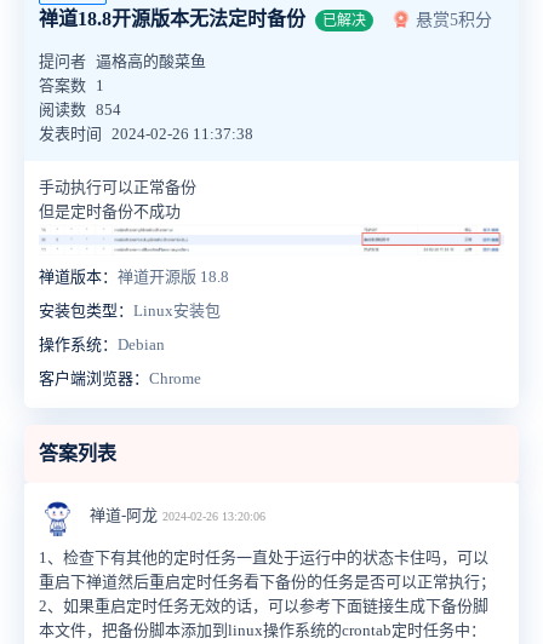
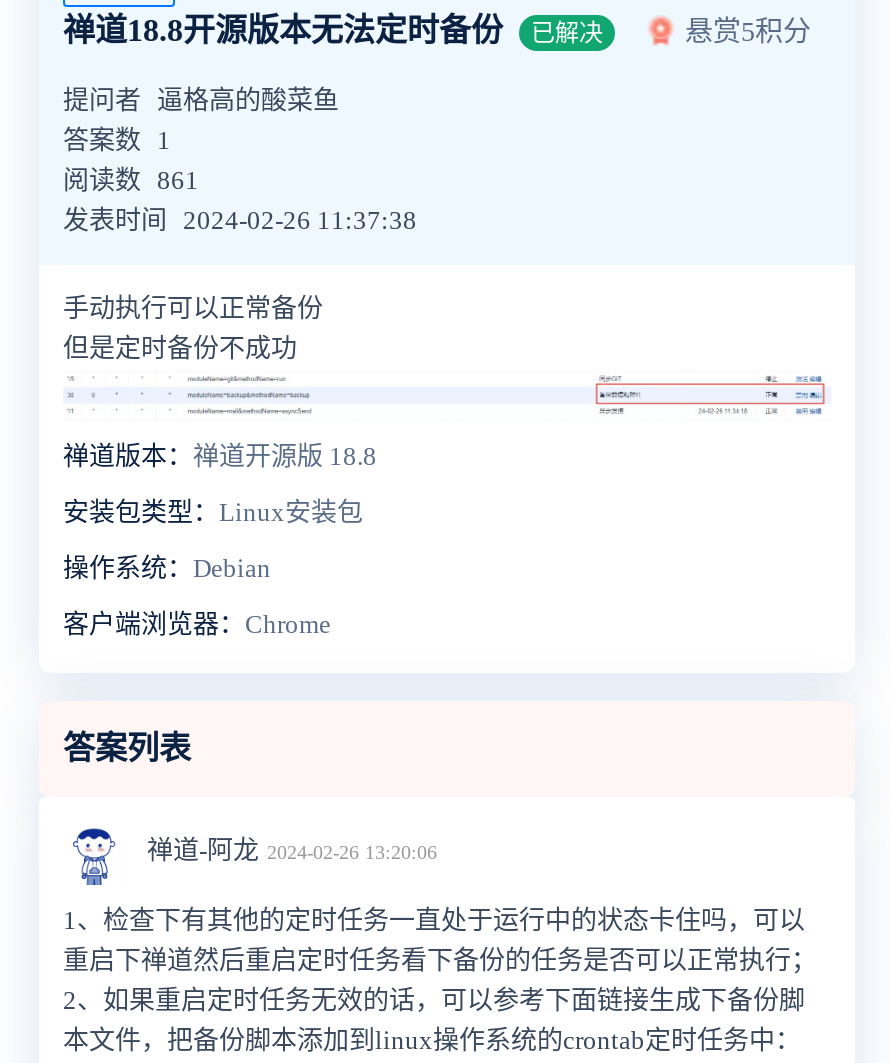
- 阅读数 854
+ 阅读数 861
